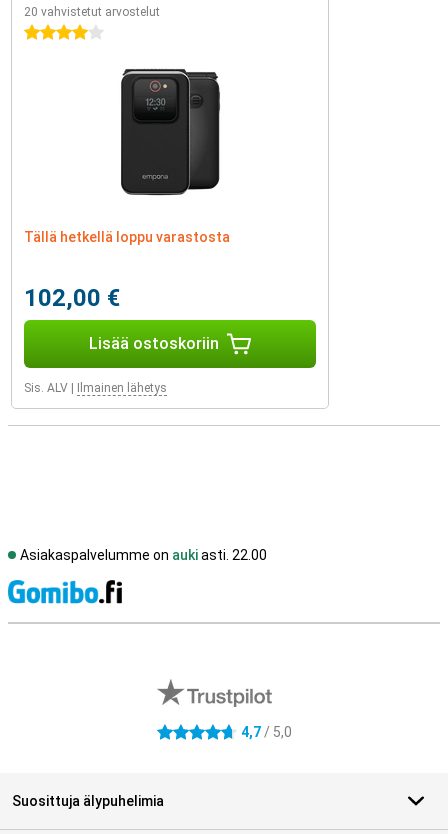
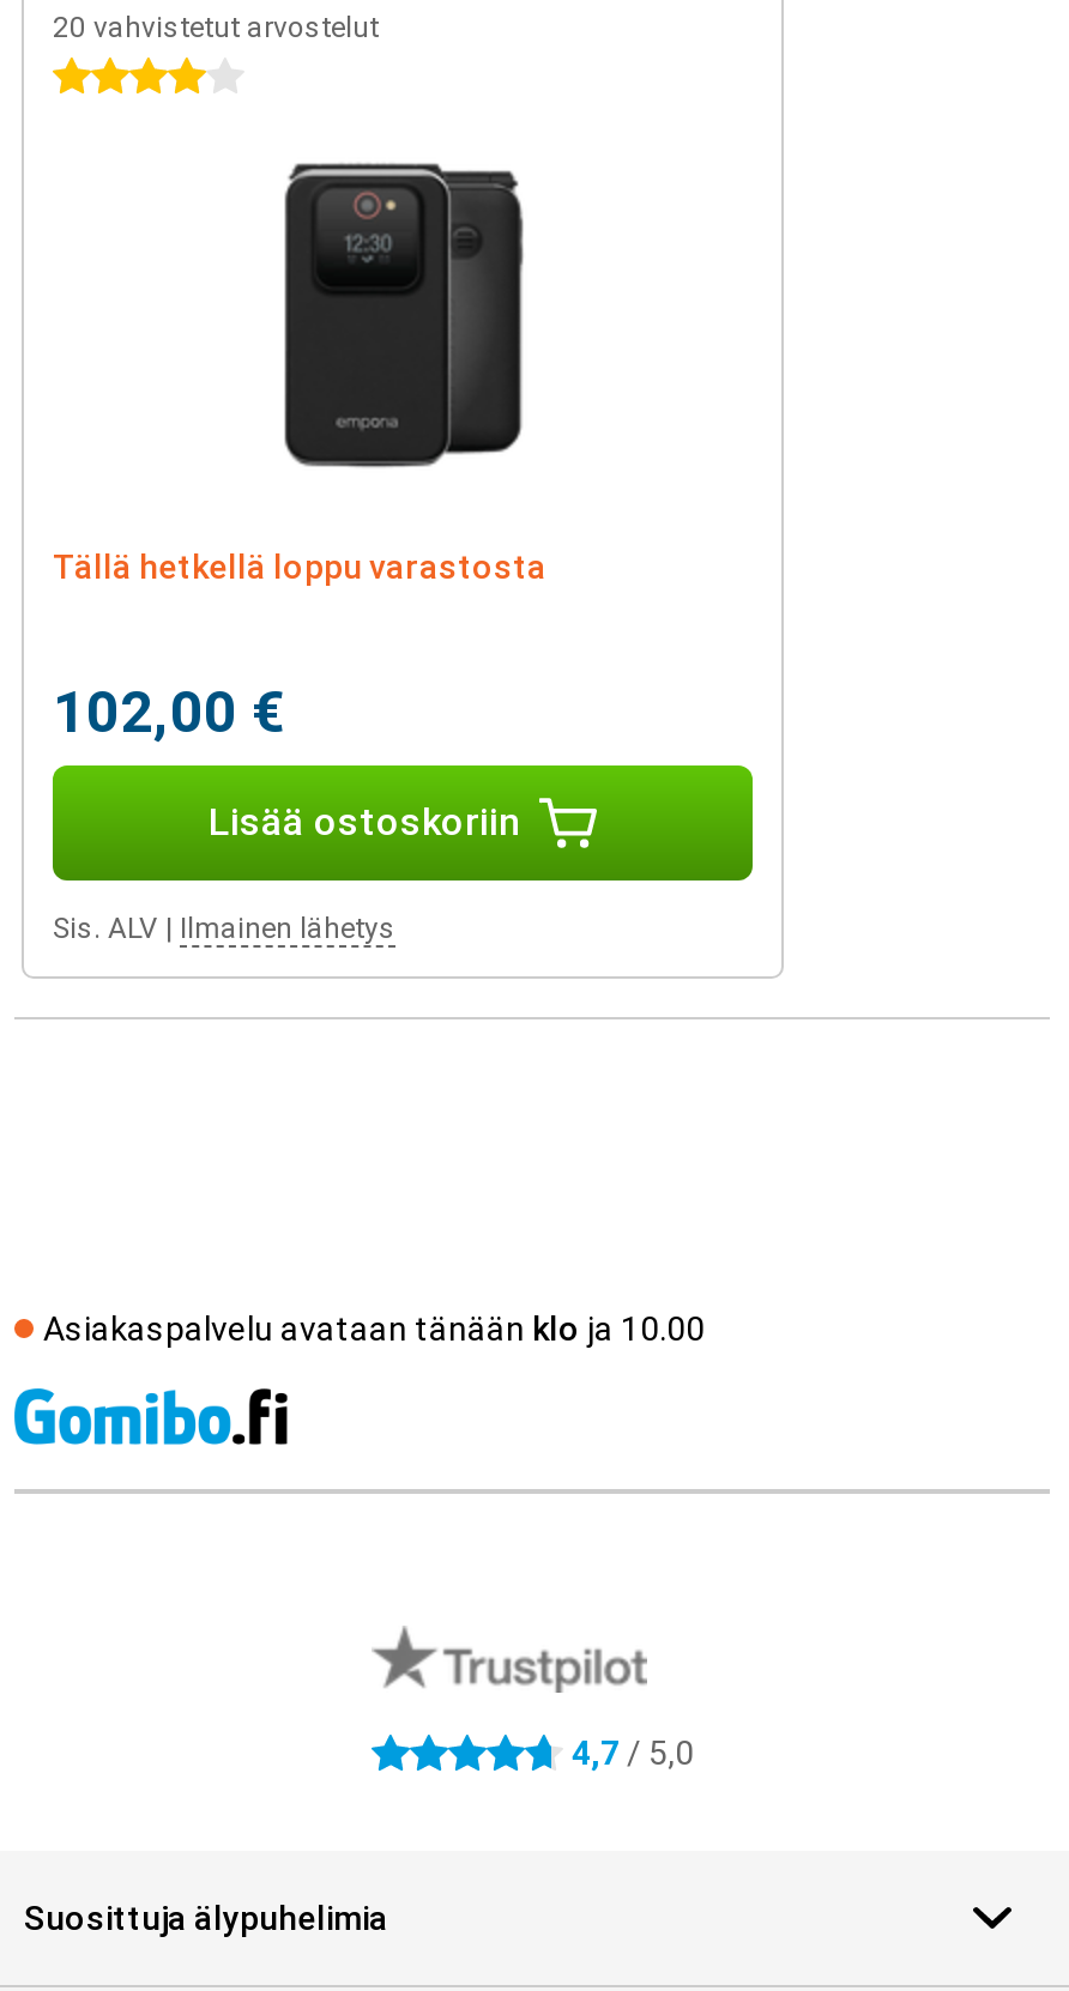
- Asiakaspalvelumme on auki asti. 22.00
+ Asiakaspalvelu avataan tänään klo ja 10.00
